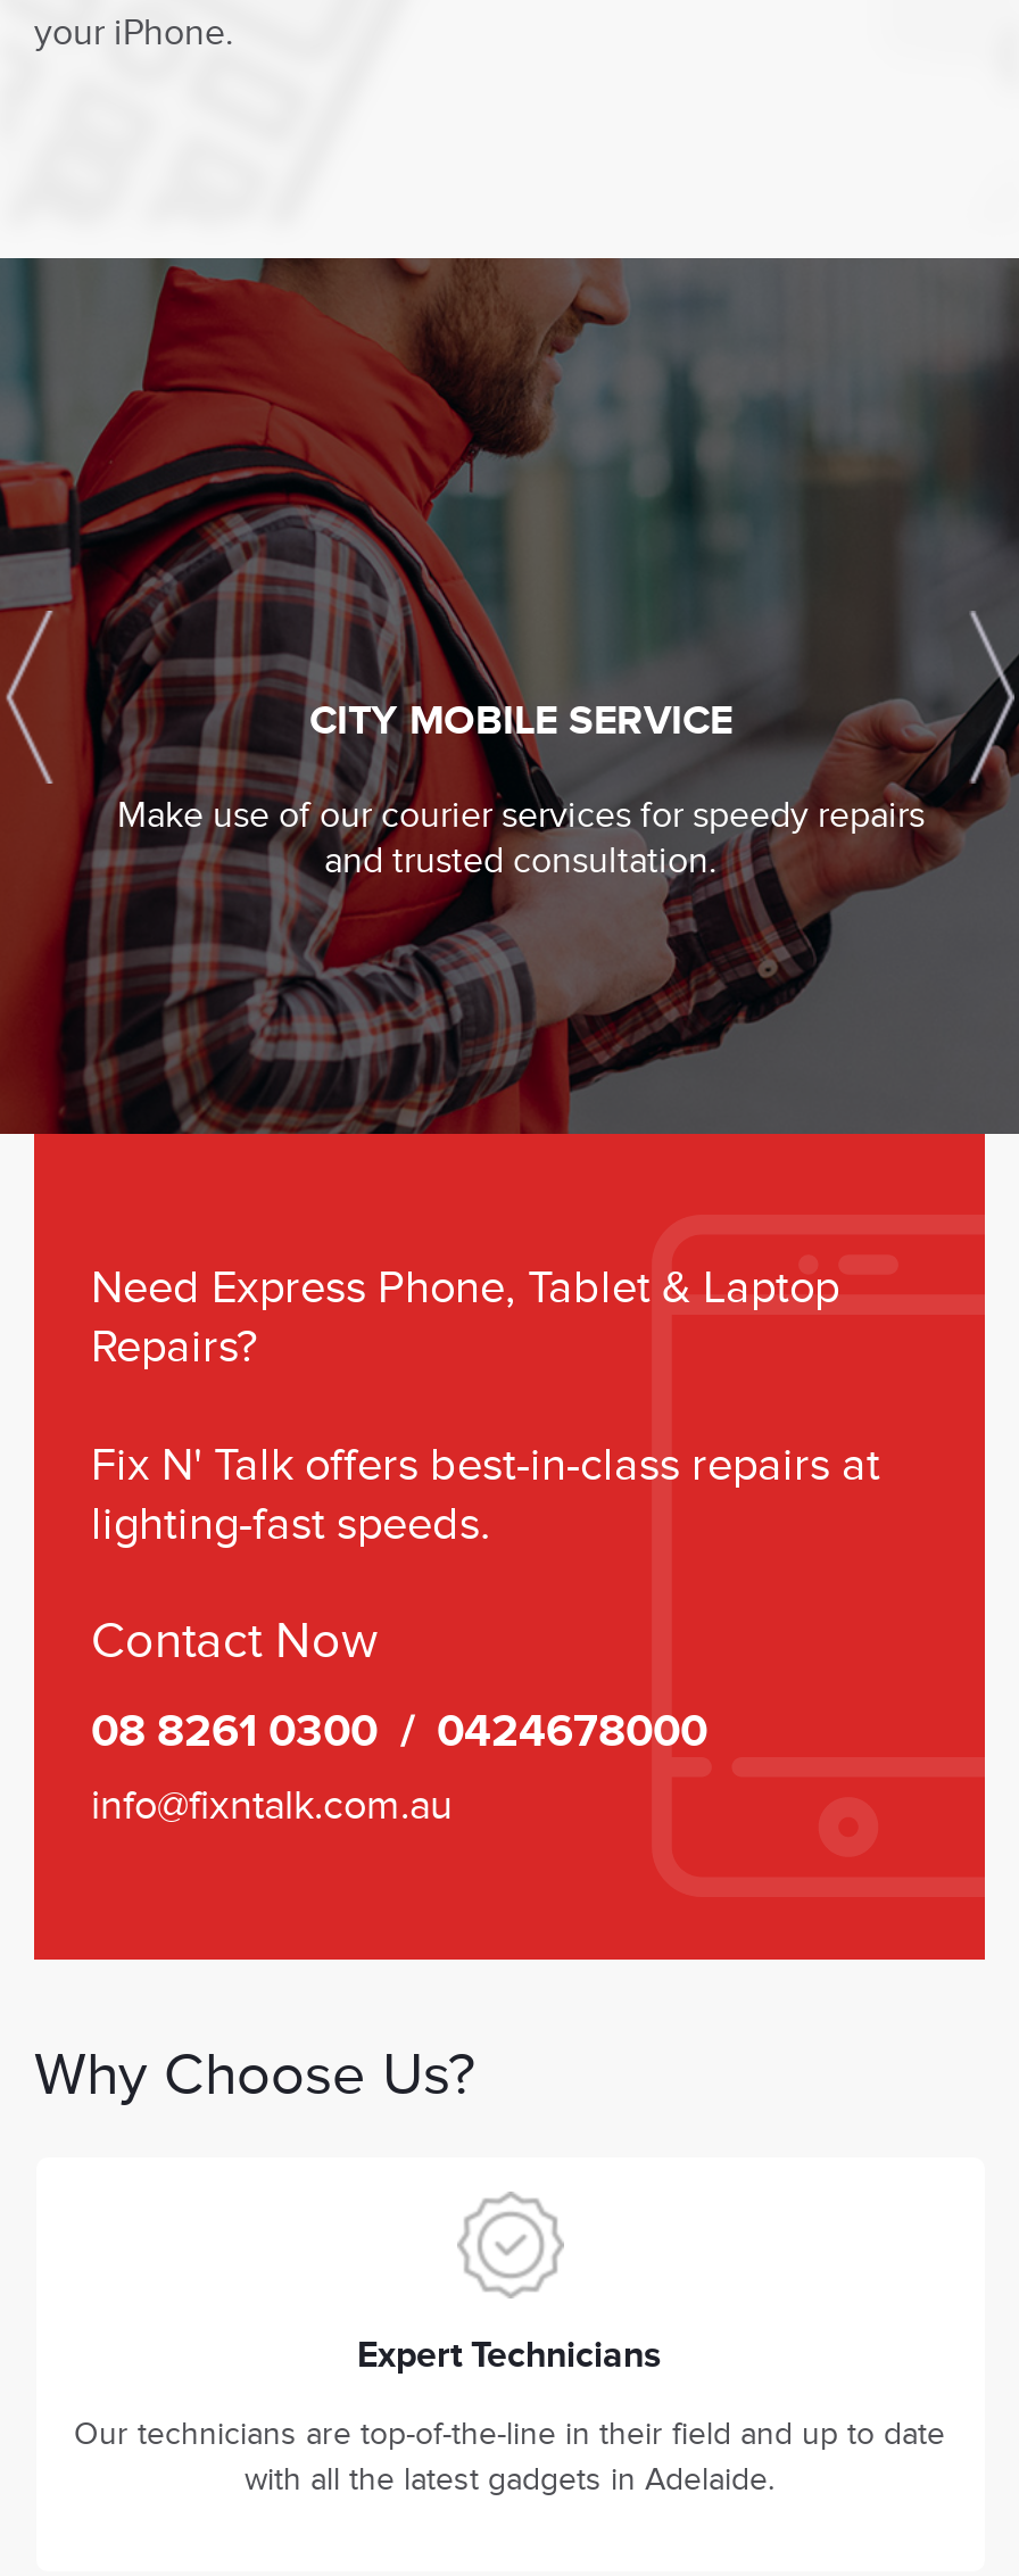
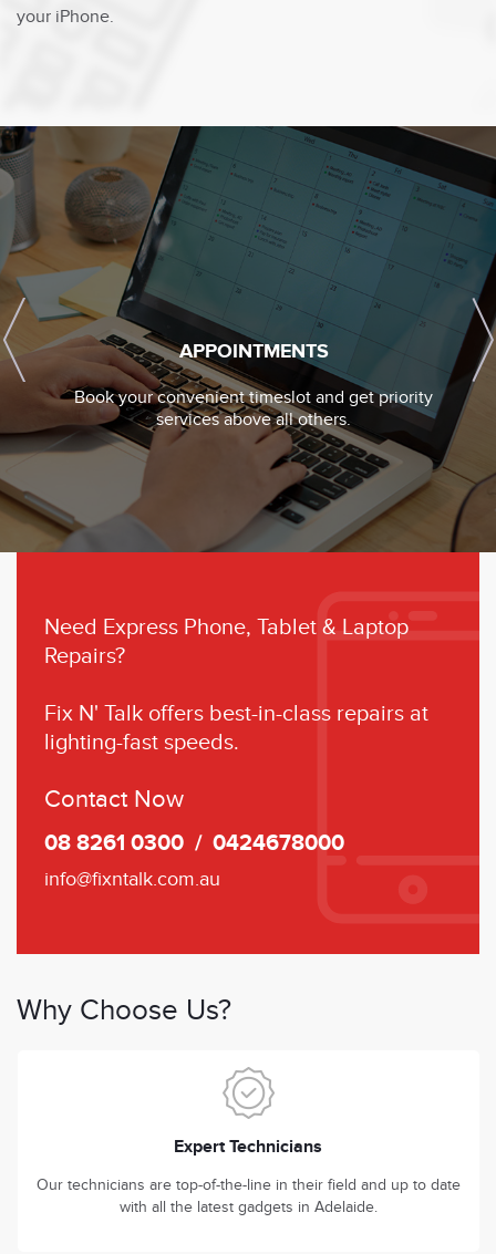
- [image]
- CITY MOBILE SERVICE
+ [image]
+ APPOINTMENTS

- Make use of our courier services for speedy repairs
- and trusted consultation.
+ Book your convenient timeslot and get priority
+ services above all others.
